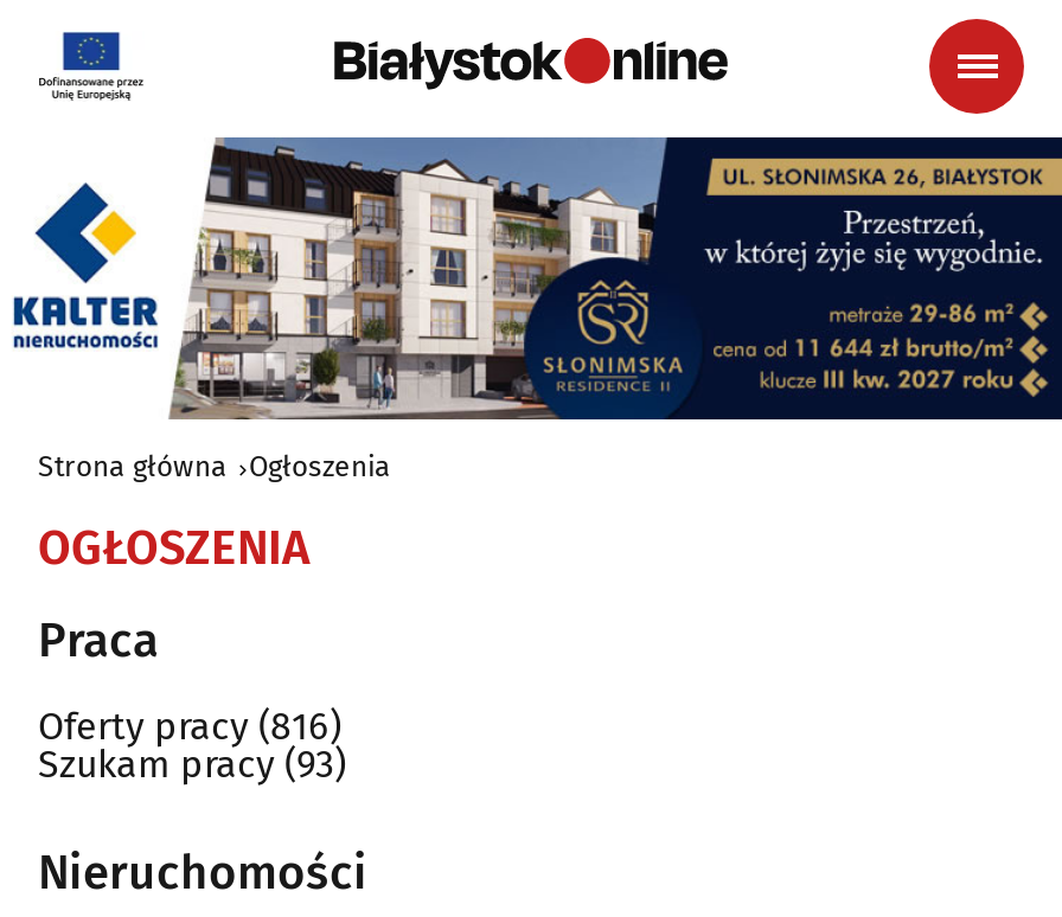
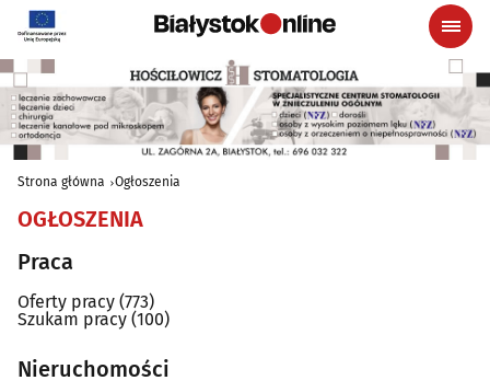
- [image]
+ [image]

- Oferty pracy (816)
+ Oferty pracy (773)

- Szukam pracy (93)
+ Szukam pracy (100)
